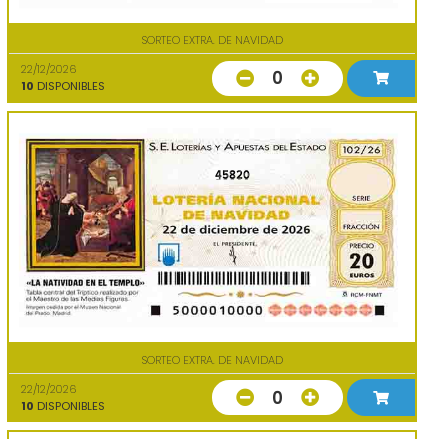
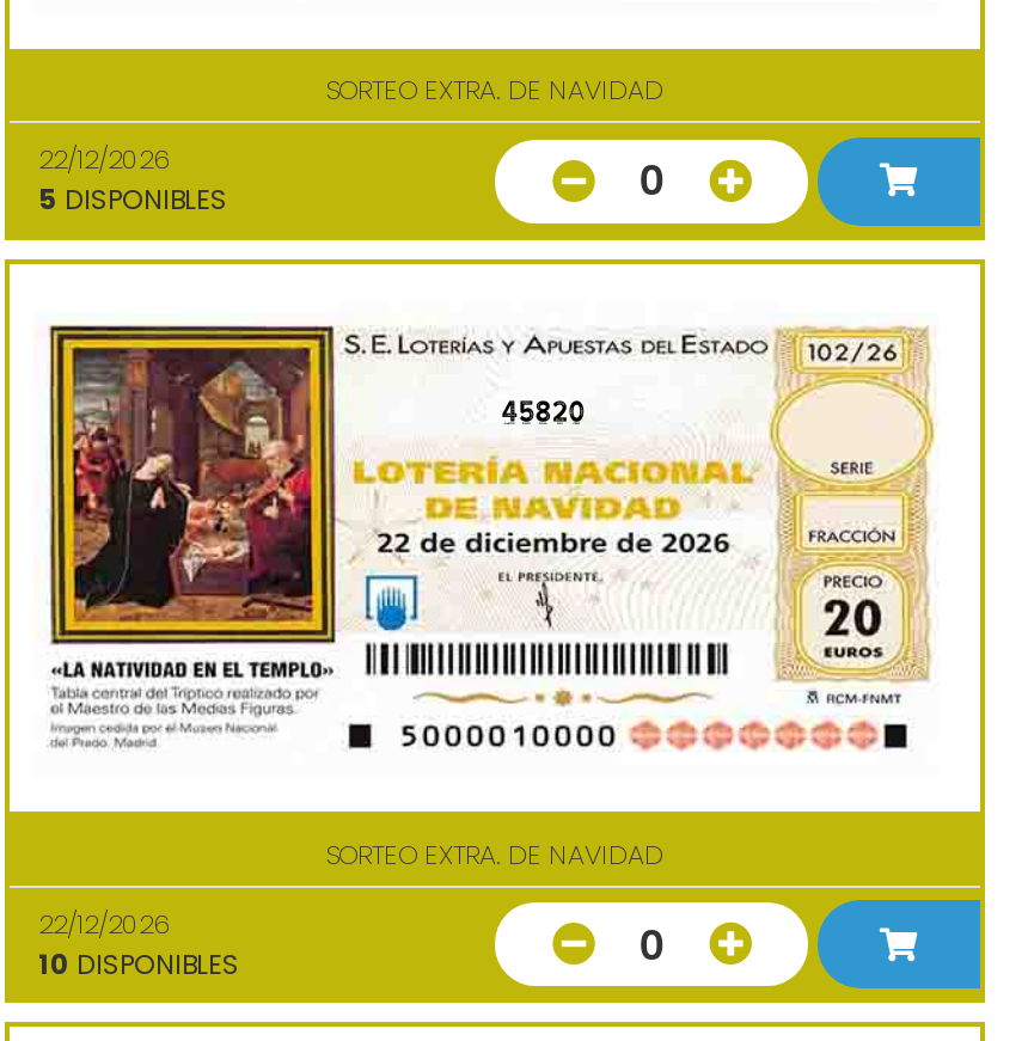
- 10 DISPONIBLES
+ 5 DISPONIBLES
